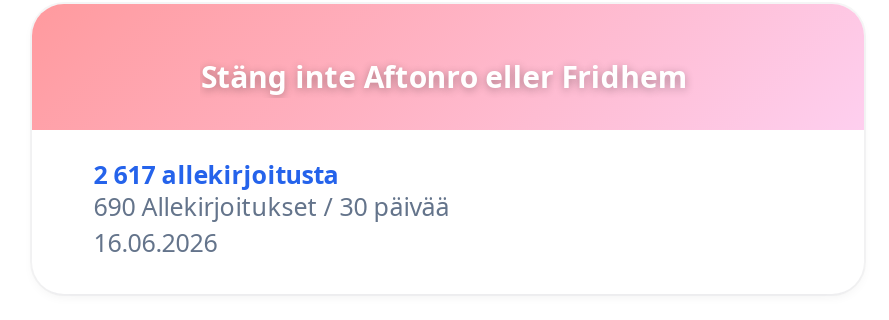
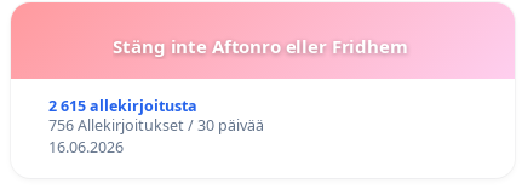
- 2 617 allekirjoitusta
+ 2 615 allekirjoitusta

- 690 Allekirjoitukset / 30 päivää
+ 756 Allekirjoitukset / 30 päivää
